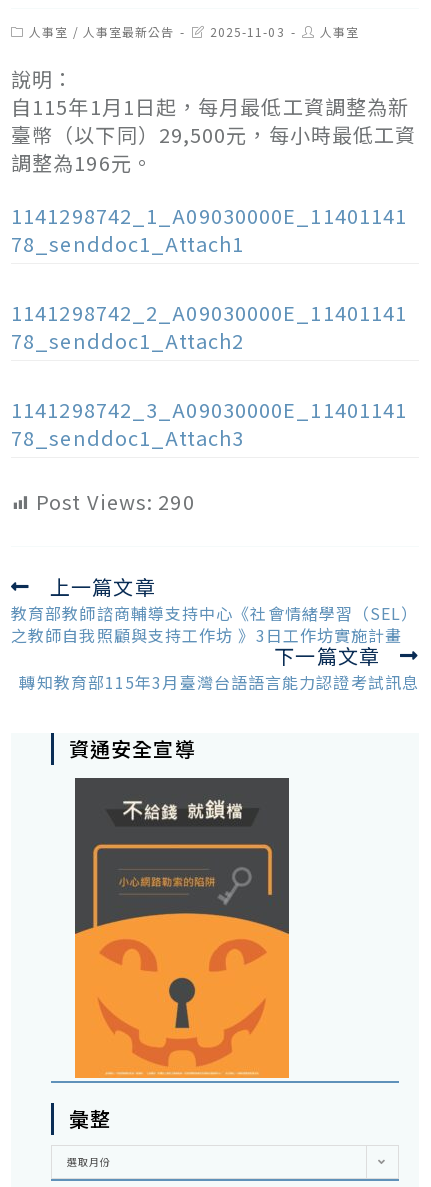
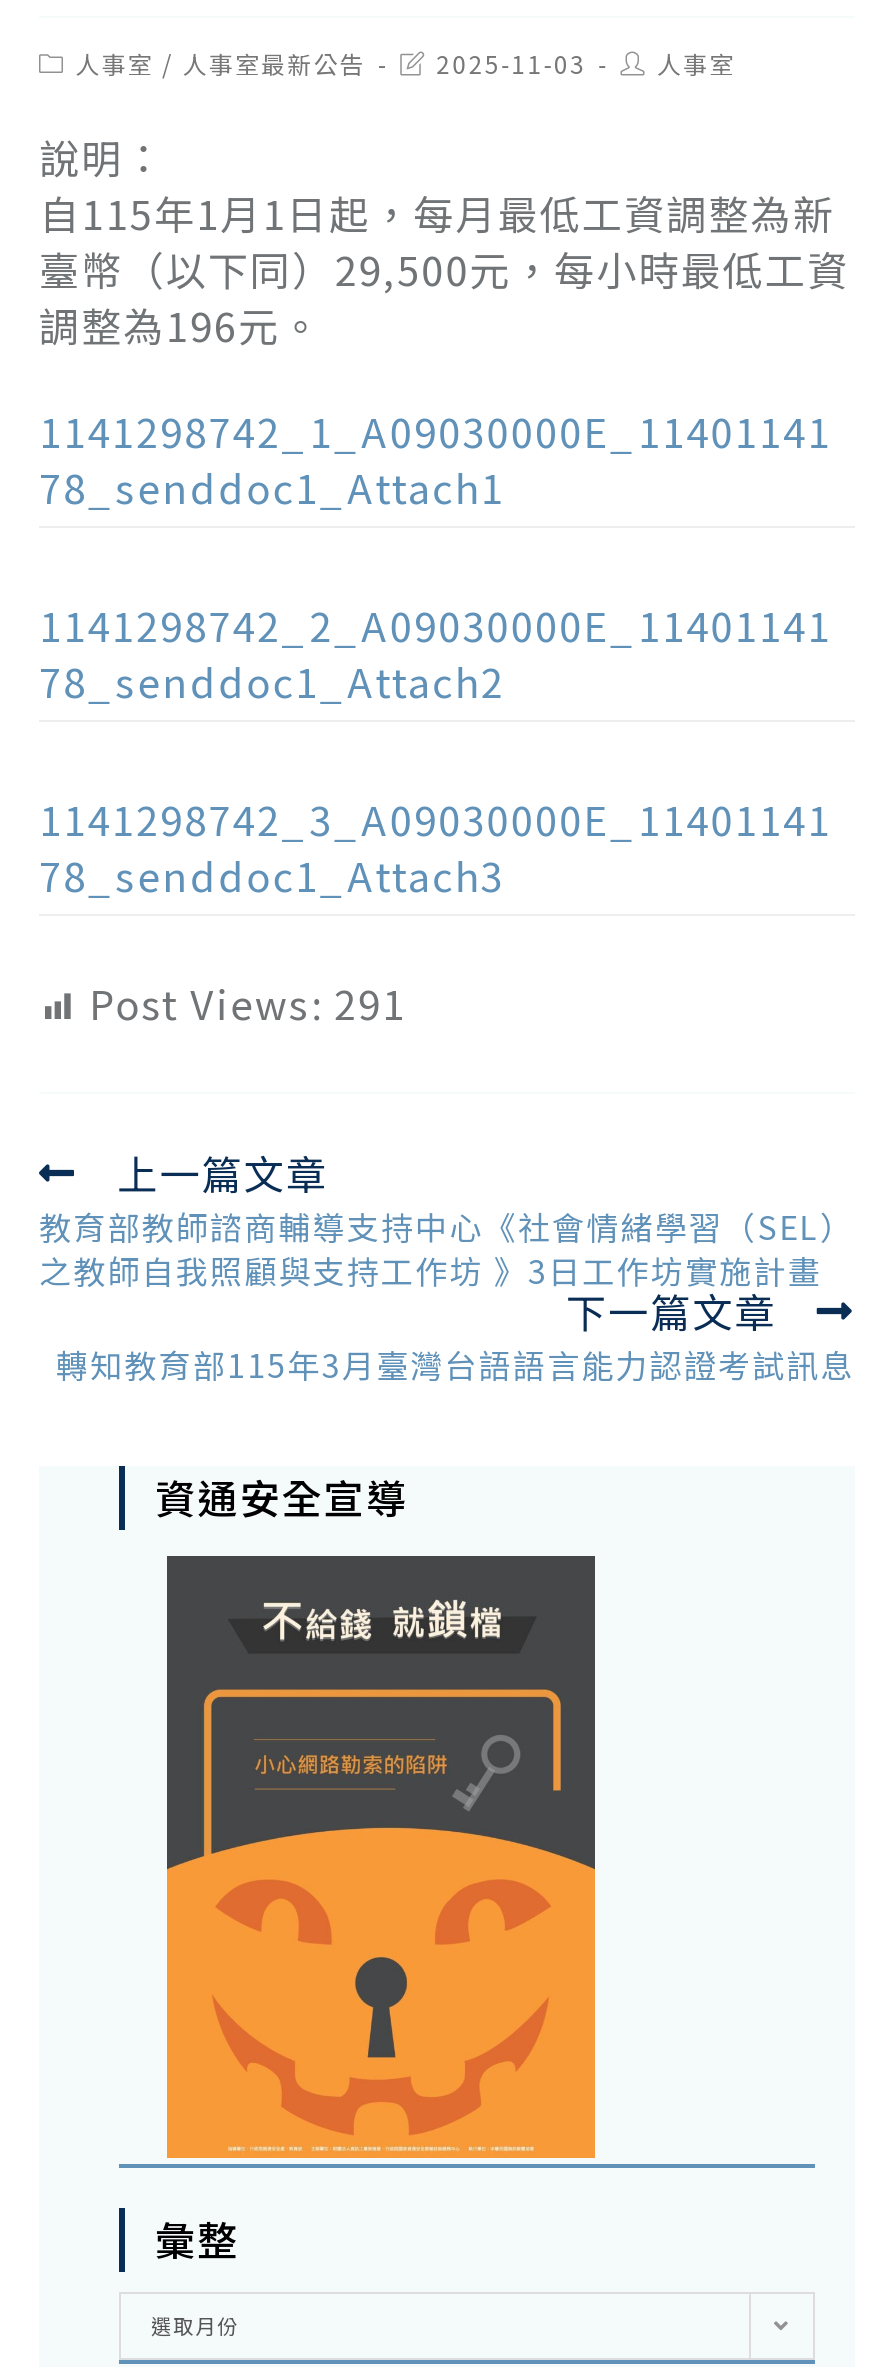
- Post Views: 290
+ Post Views: 291
